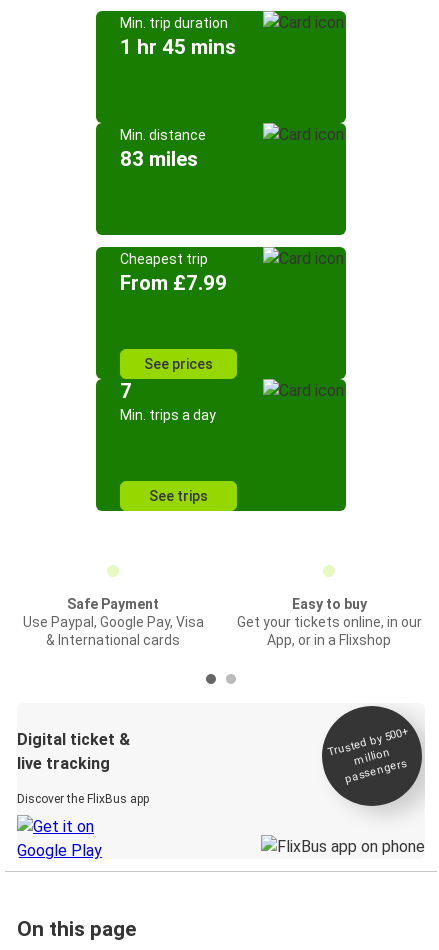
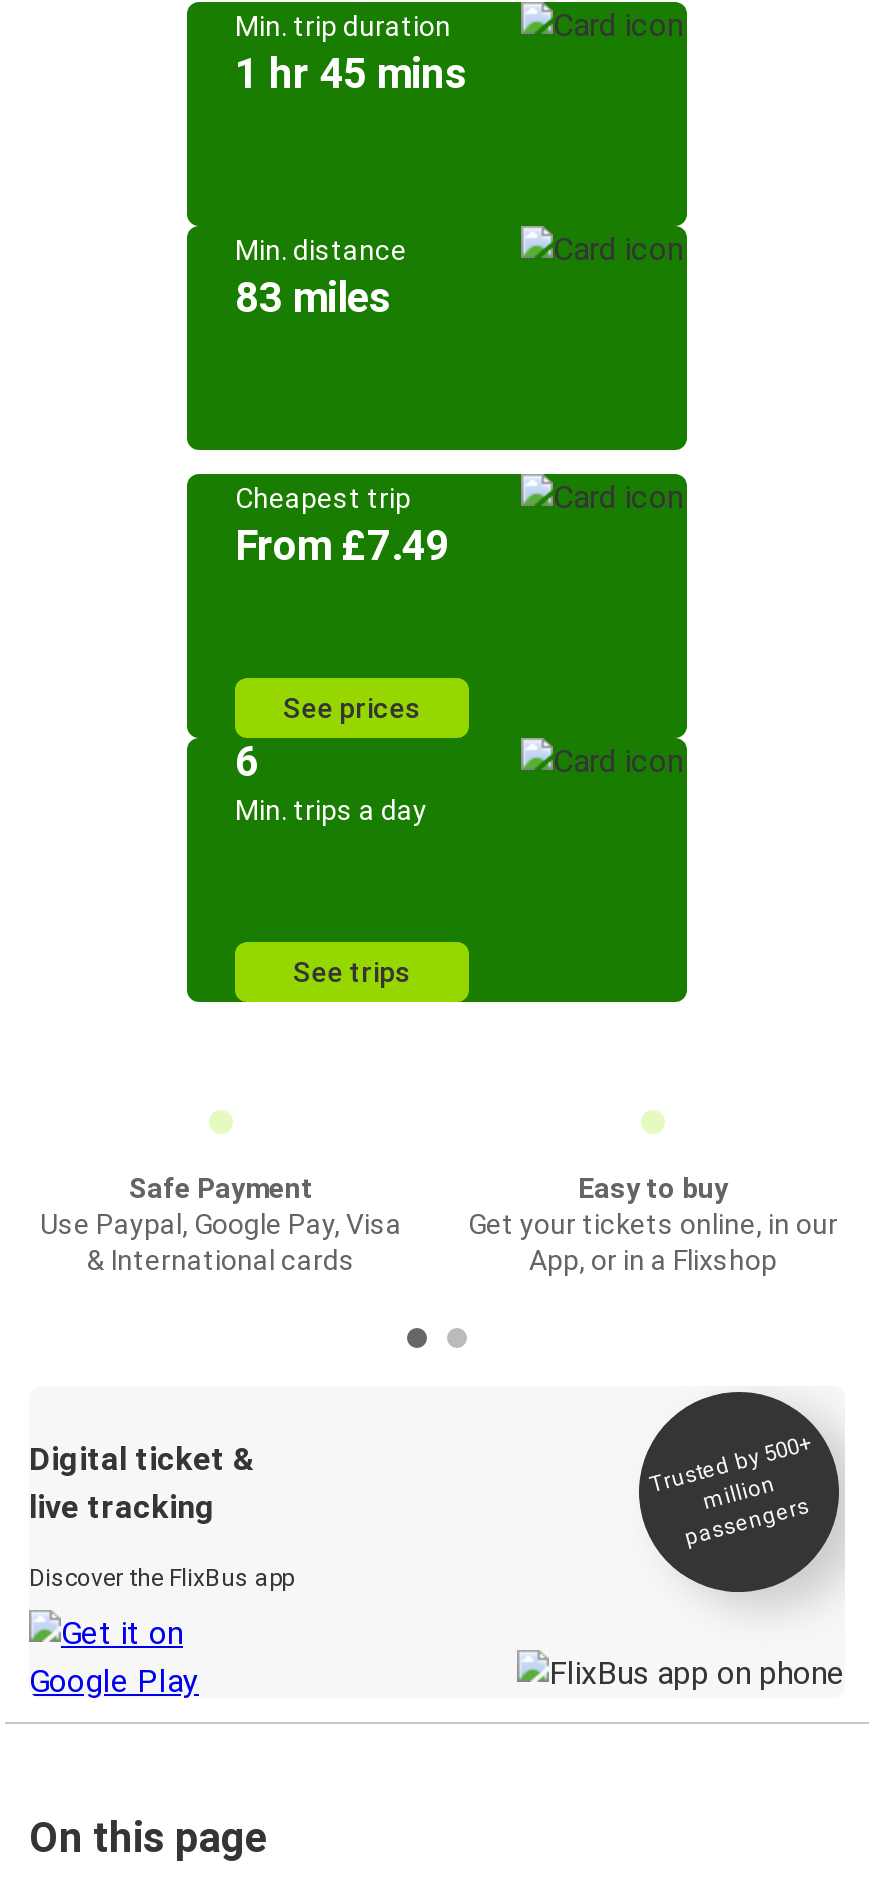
- From £7.99
+ From £7.49

- 7
+ 6
